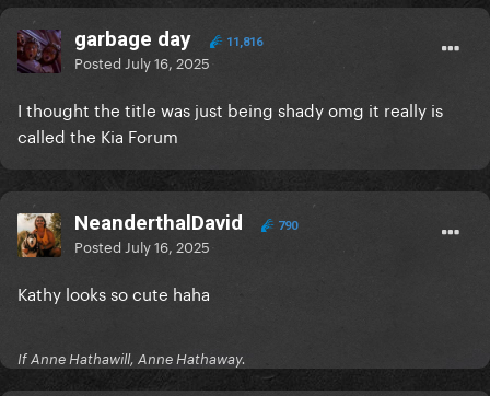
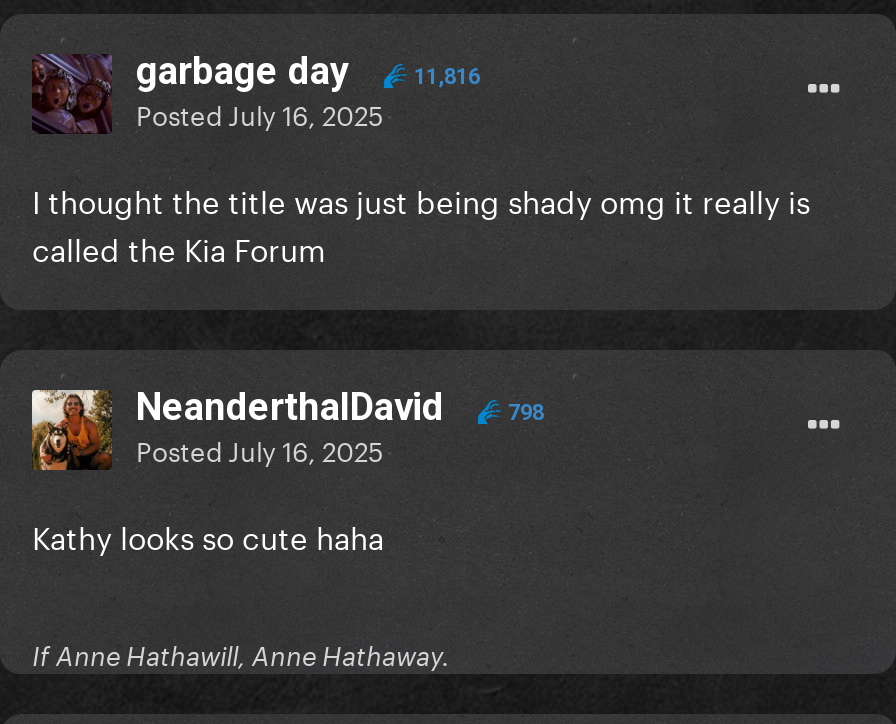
- 790
+ 798
